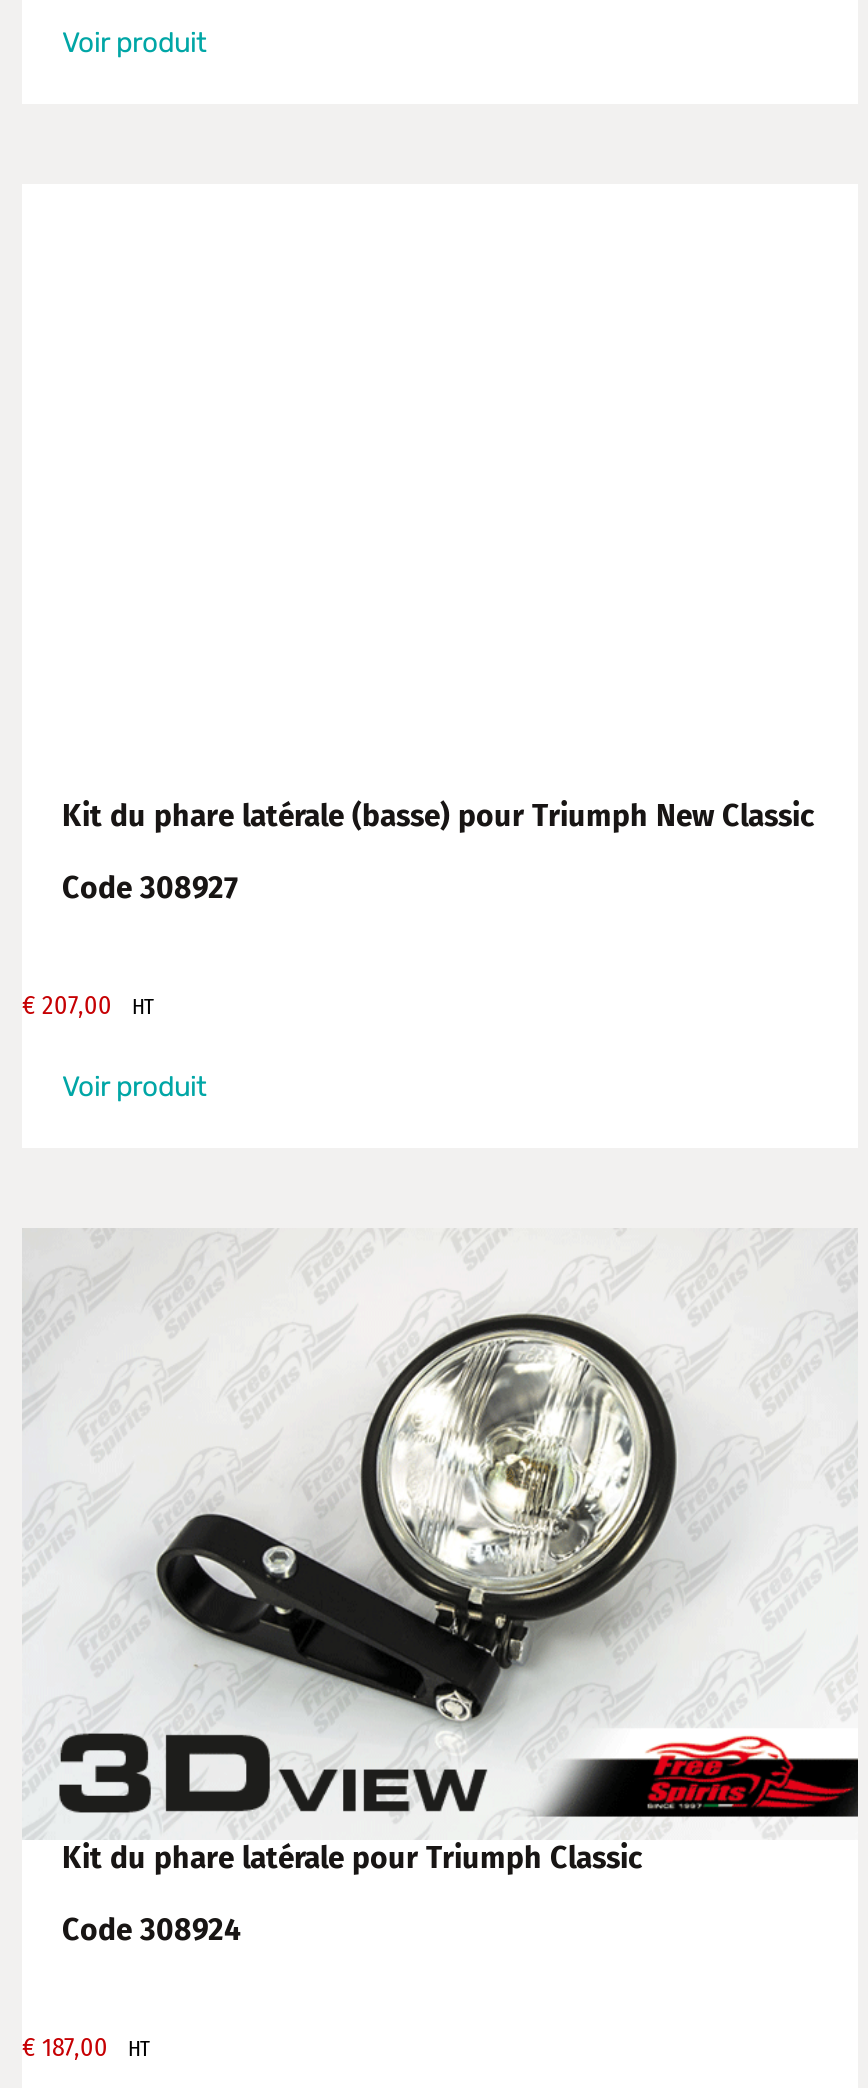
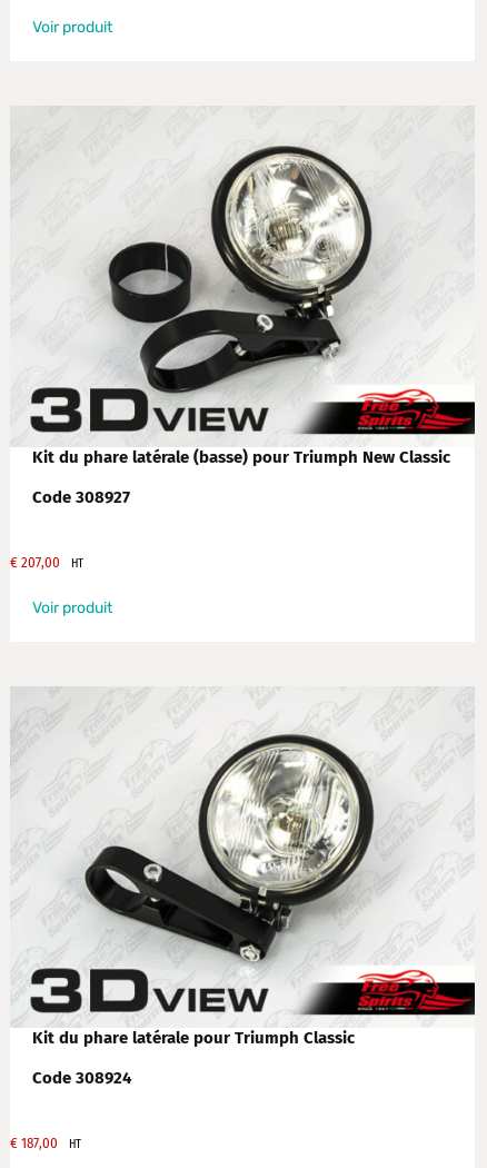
+ [image]
